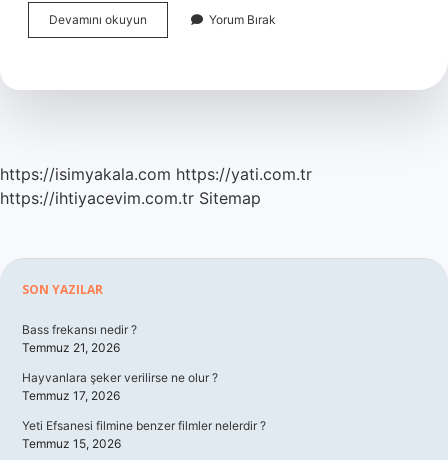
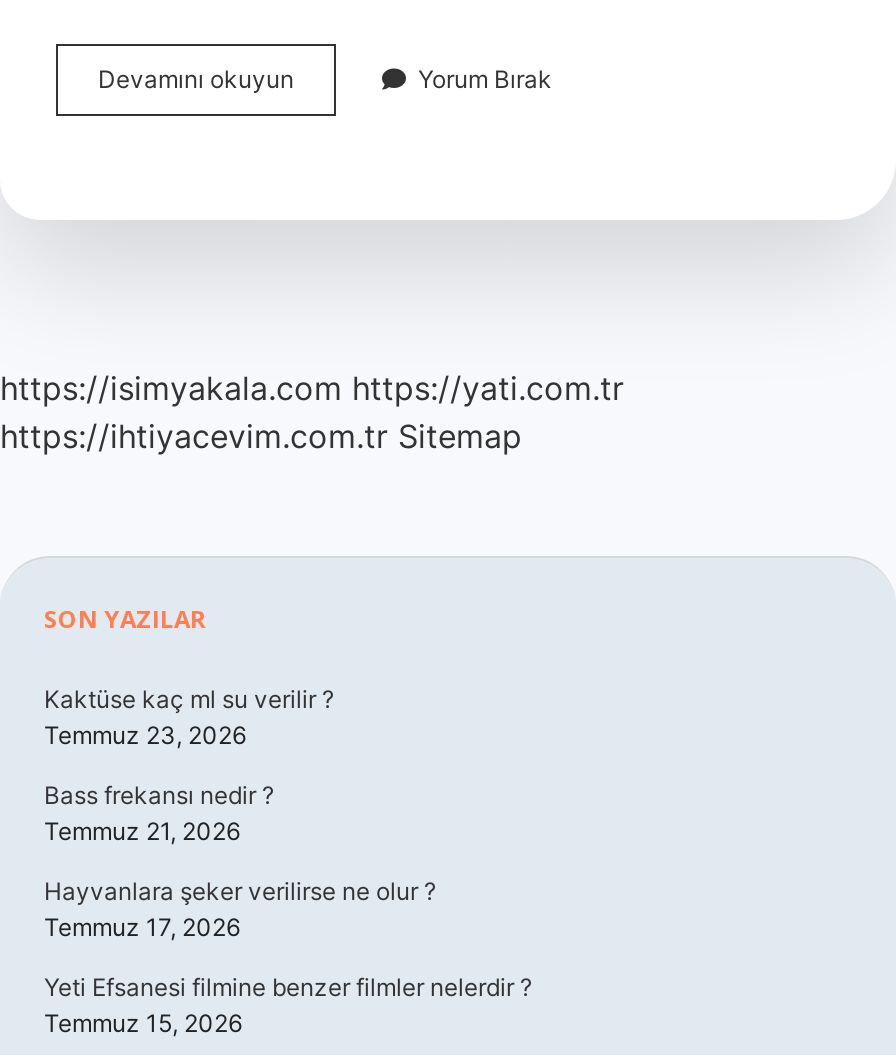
+ Kaktüse kaç ml su verilir ?
+ Temmuz 23, 2026
